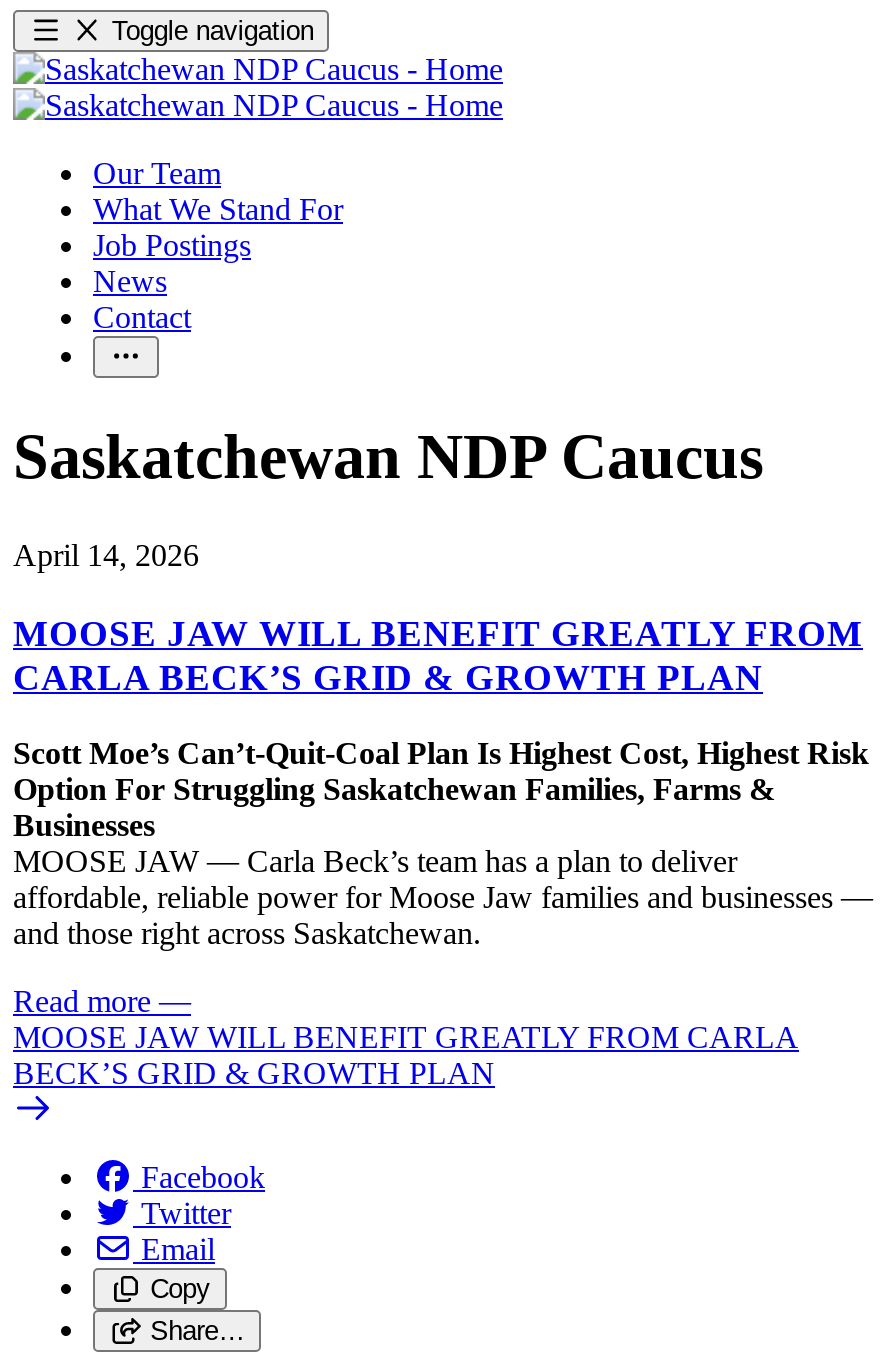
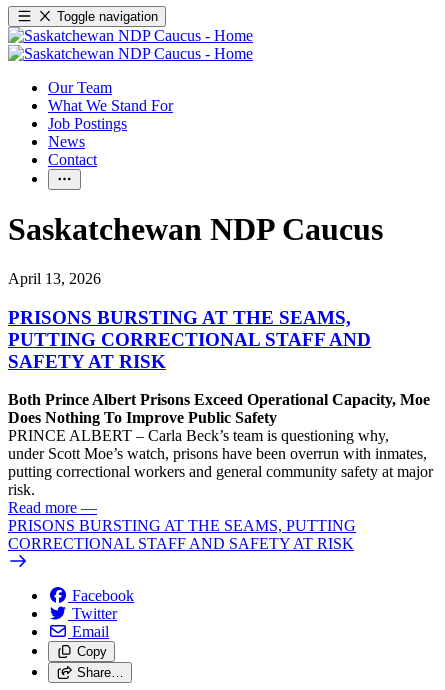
- April 14, 2026
+ April 13, 2026

- MOOSE JAW WILL BENEFIT GREATLY FROM
- CARLA BECK’S GRID & GROWTH PLAN
+ PRISONS BURSTING AT THE SEAMS,
+ PUTTING CORRECTIONAL STAFF AND
+ SAFETY AT RISK

- Scott Moe’s Can’t-Quit-Coal Plan Is Highest Cost, Highest Risk
- Option For Struggling Saskatchewan Families, Farms &
- Businesses
- MOOSE JAW — Carla Beck’s team has a plan to deliver
- affordable, reliable power for Moose Jaw families and businesses —
- and those right across Saskatchewan.
+ Both Prince Albert Prisons Exceed Operational Capacity, Moe
+ Does Nothing To Improve Public Safety
+ PRINCE ALBERT – Carla Beck’s team is questioning why,
+ under Scott Moe’s watch, prisons have been overrun with inmates,
+ putting correctional workers and general community safety at major
+ risk.

- MOOSE JAW WILL BENEFIT GREATLY FROM CARLA
- BECK’S GRID & GROWTH PLAN
+ PRISONS BURSTING AT THE SEAMS, PUTTING
+ CORRECTIONAL STAFF AND SAFETY AT RISK
